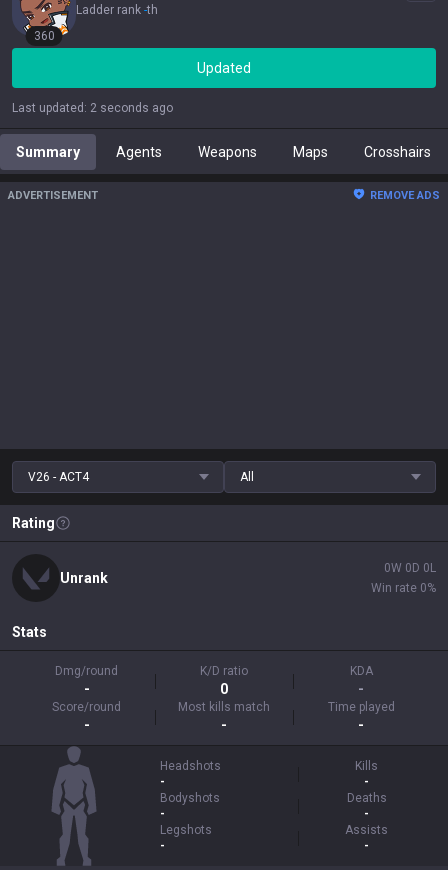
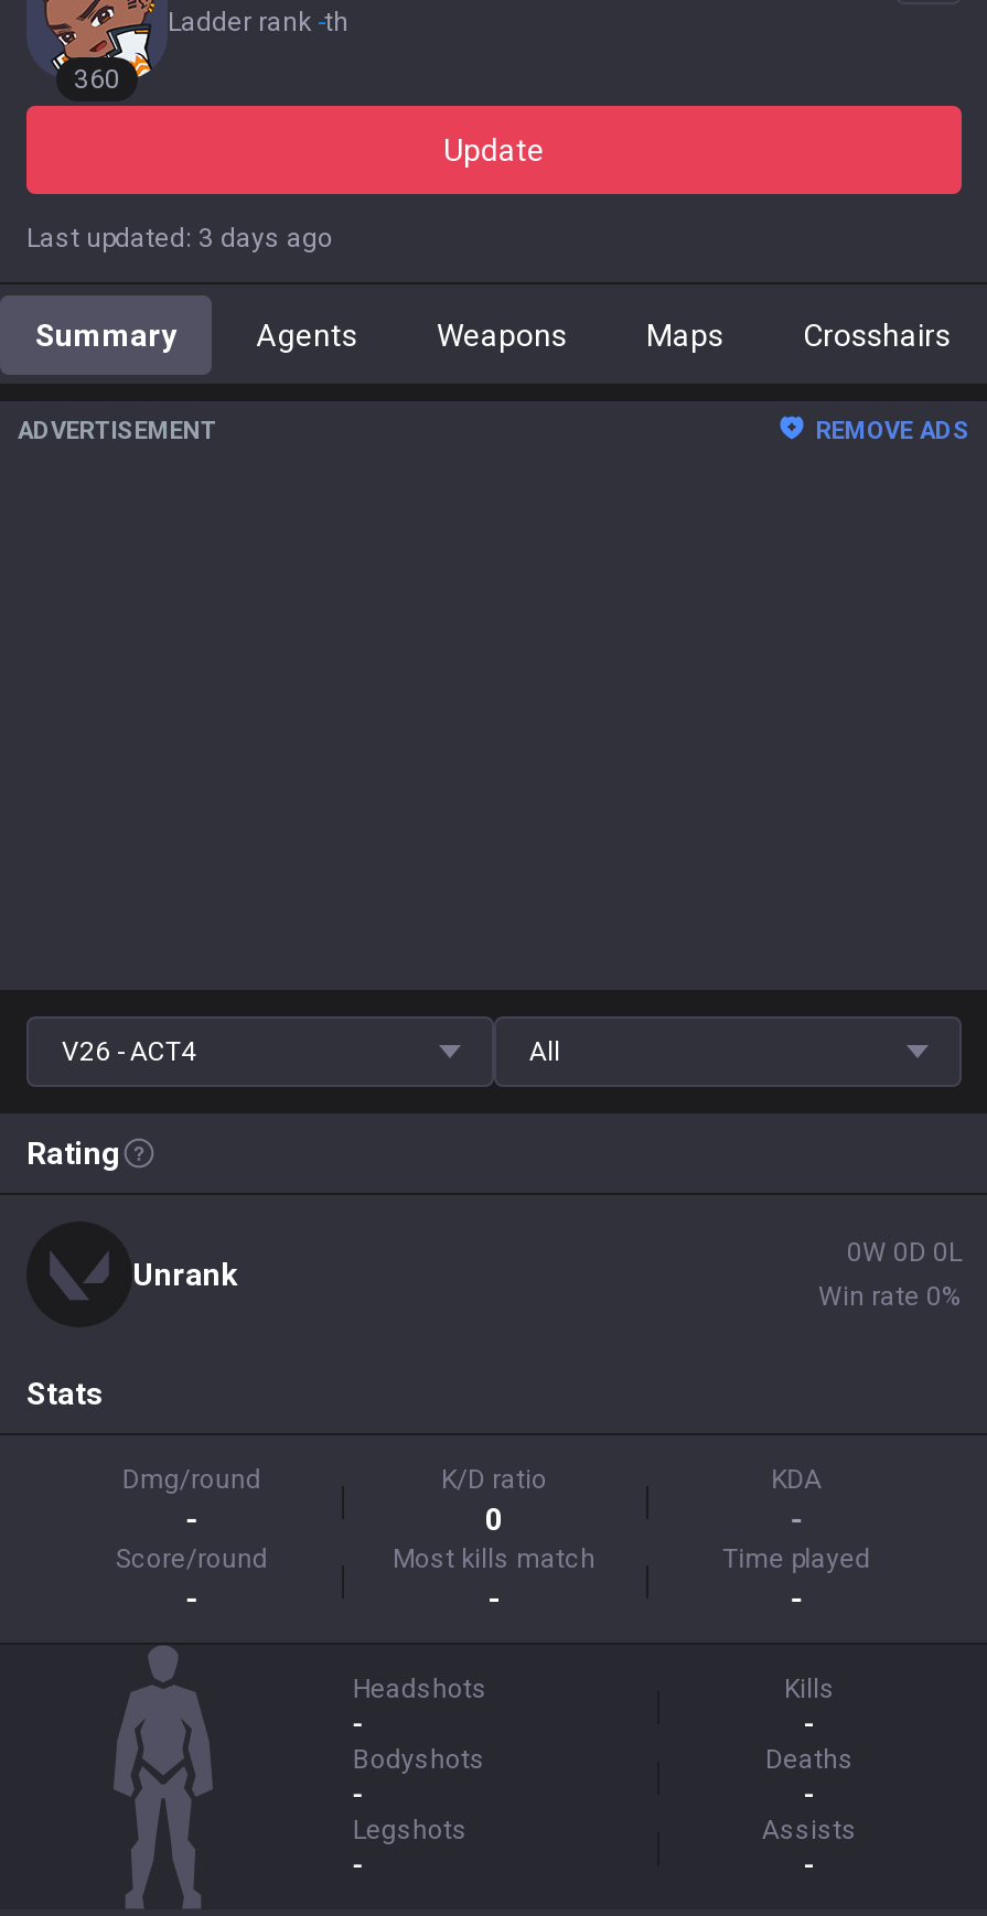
- Updated
+ Update

- Last updated: 2 seconds ago
+ Last updated: 3 days ago
